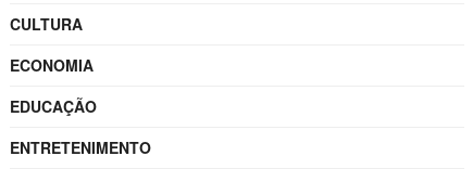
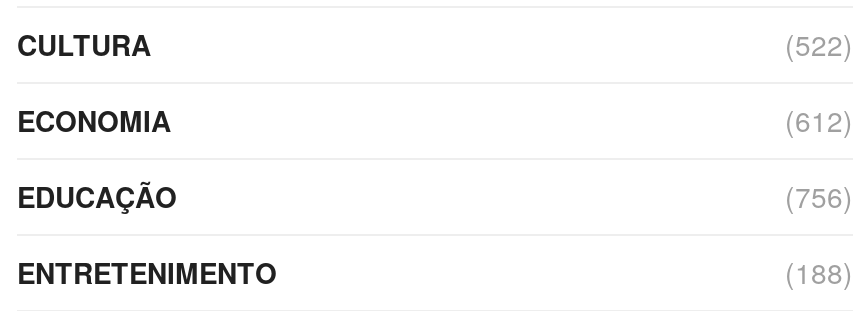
+ (522)

+ (612)

+ (756)

+ (188)
